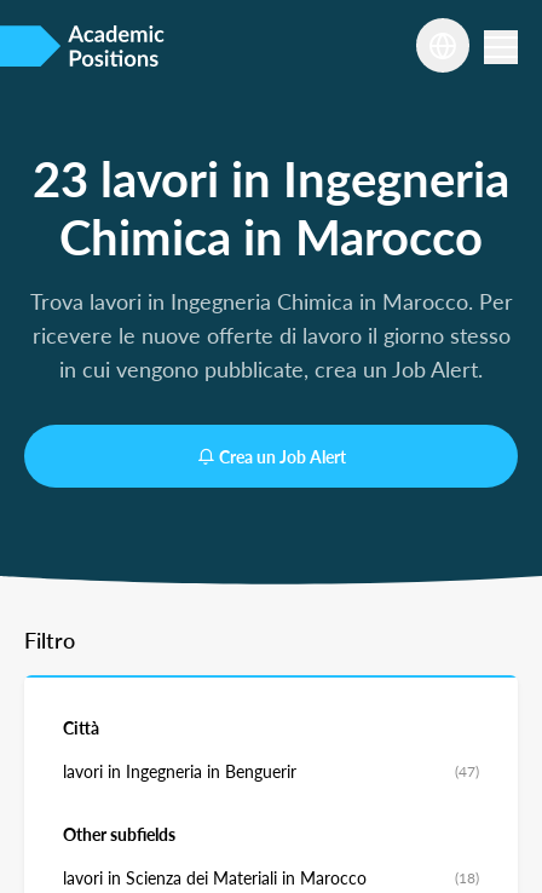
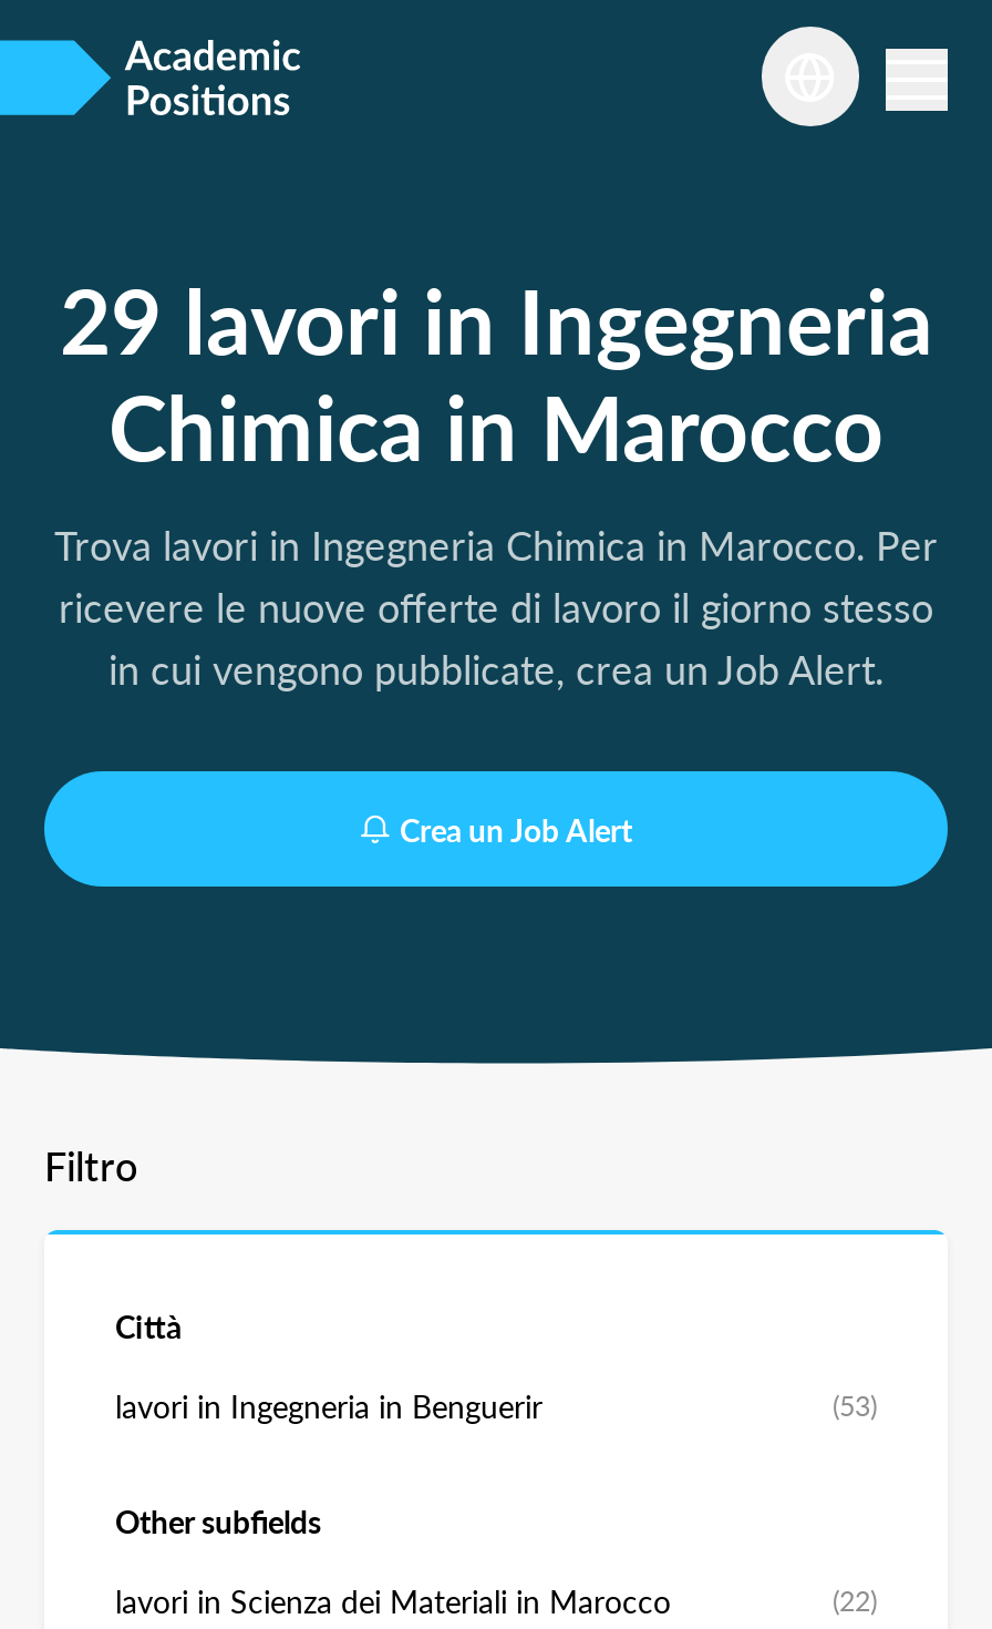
- 23 lavori in Ingegneria
+ 29 lavori in Ingegneria

- (47)
+ (53)

- (18)
+ (22)
